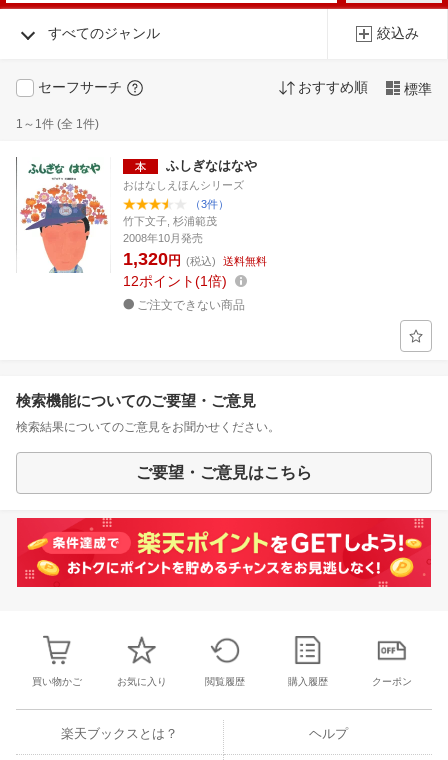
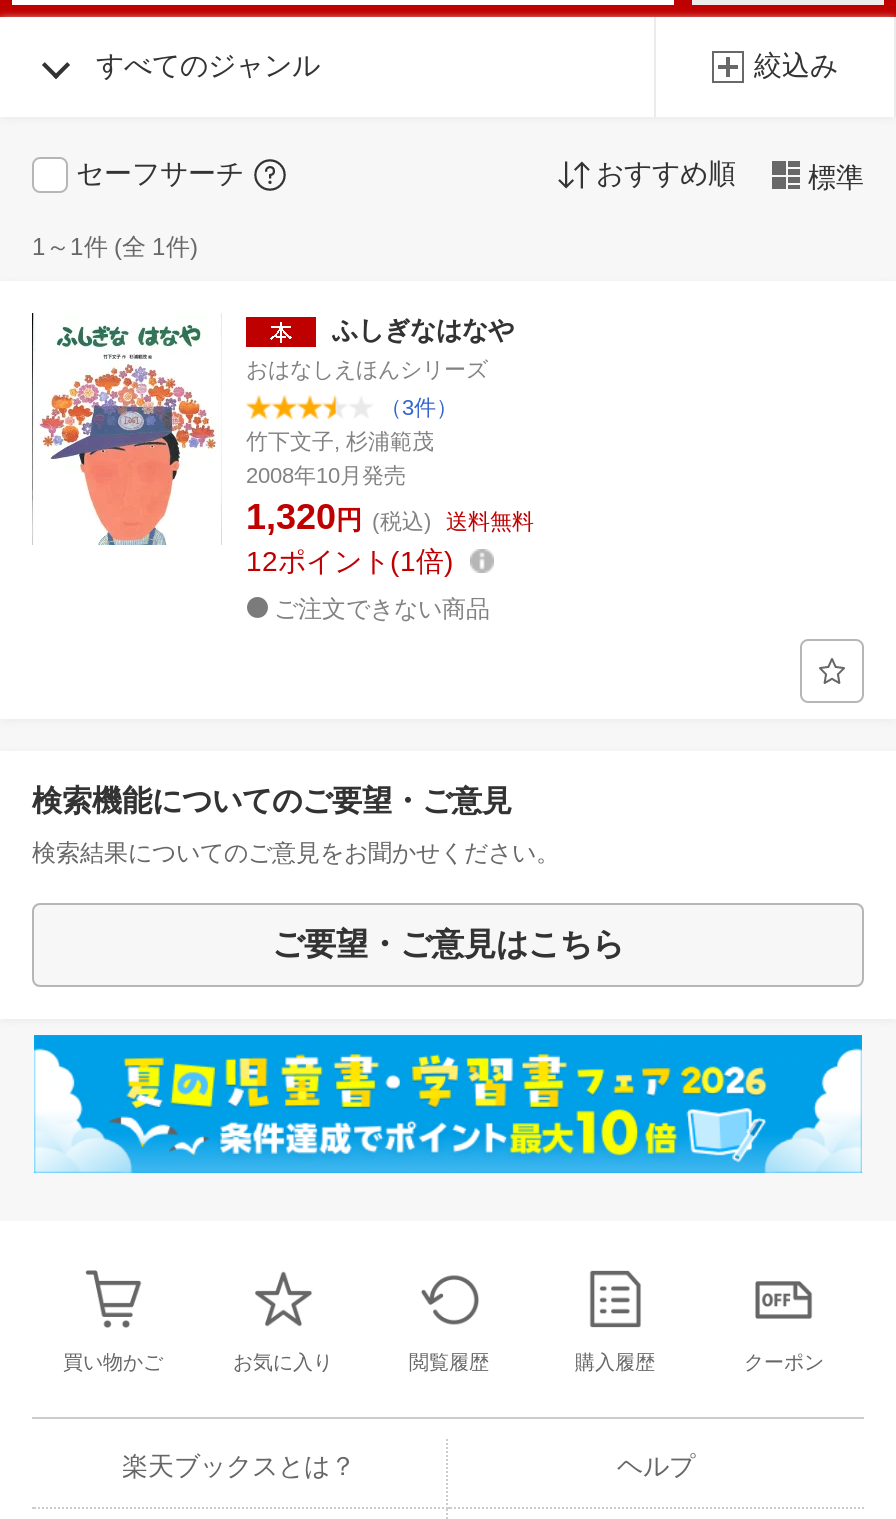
- [image]
+ [image]
